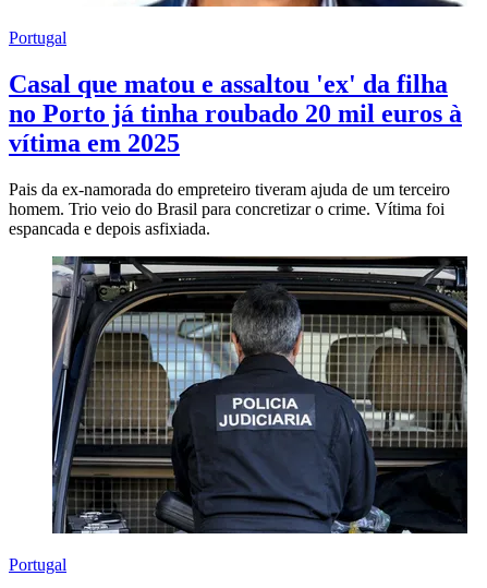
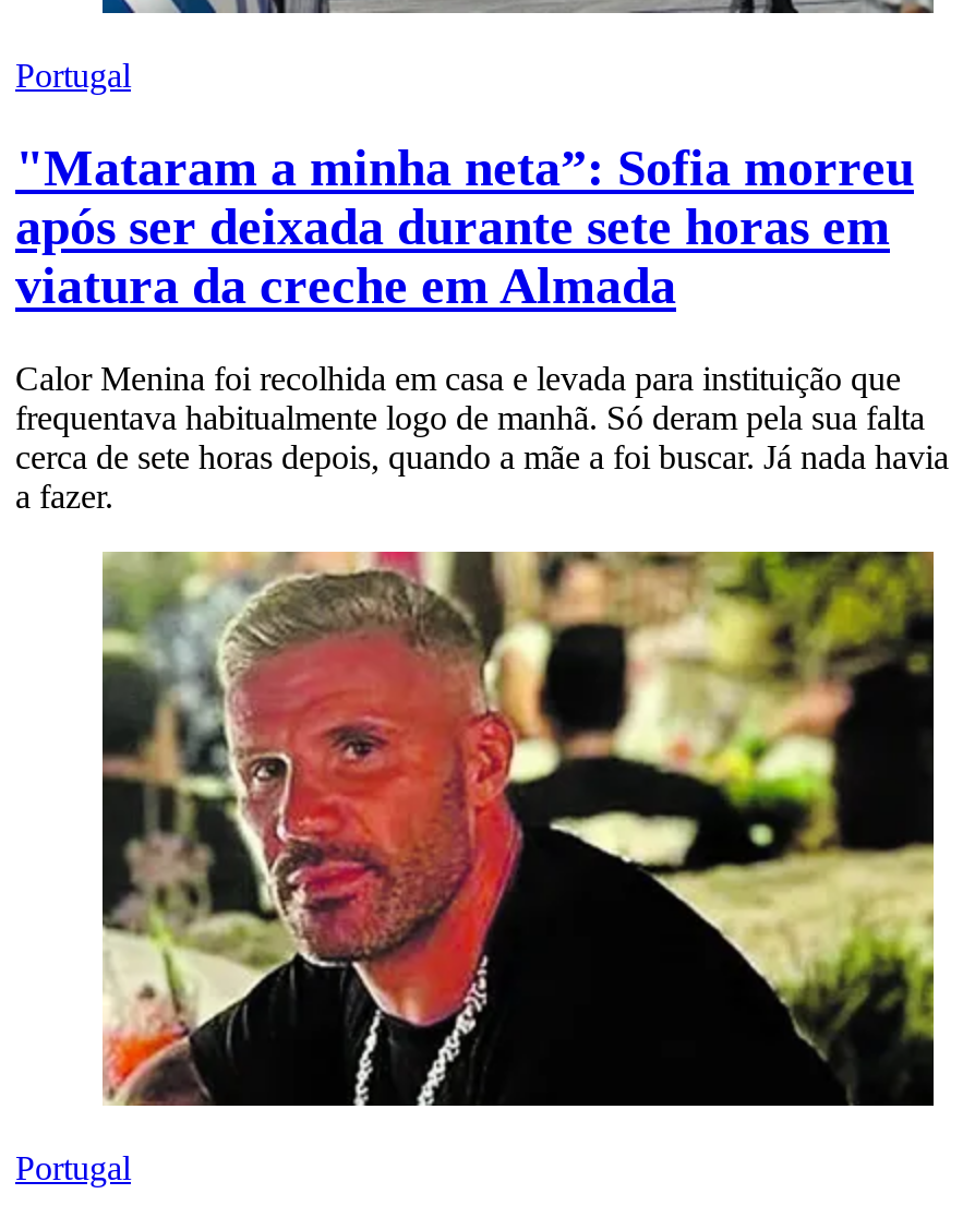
- Casal que matou e assaltou 'ex' da filha
- no Porto já tinha roubado 20 mil euros à
- vítima em 2025
+ "Mataram a minha neta”: Sofia morreu
+ após ser deixada durante sete horas em
+ viatura da creche em Almada

- Pais da ex-namorada do empreteiro tiveram ajuda de um terceiro
- homem. Trio veio do Brasil para concretizar o crime. Vítima foi
- espancada e depois asfixiada.
+ Calor Menina foi recolhida em casa e levada para instituição que
+ frequentava habitualmente logo de manhã. Só deram pela sua falta
+ cerca de sete horas depois, quando a mãe a foi buscar. Já nada havia
+ a fazer.

- [image]
+ [image]
